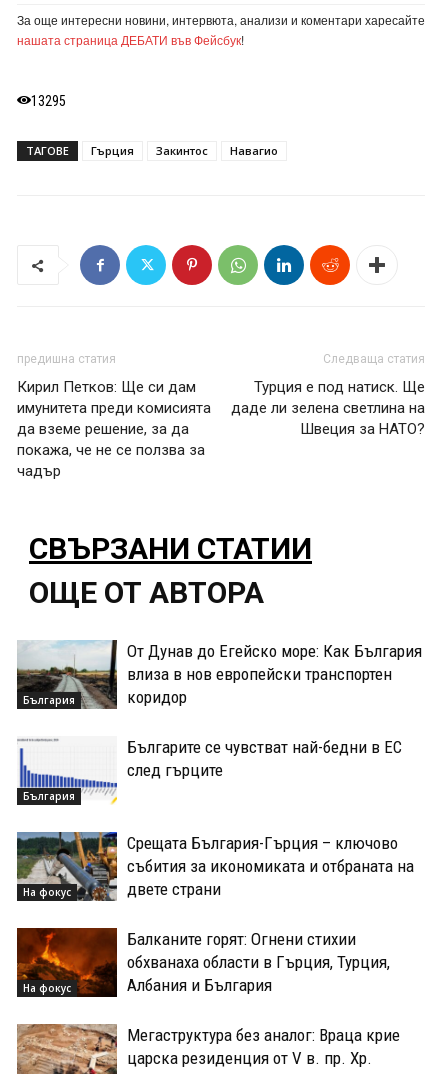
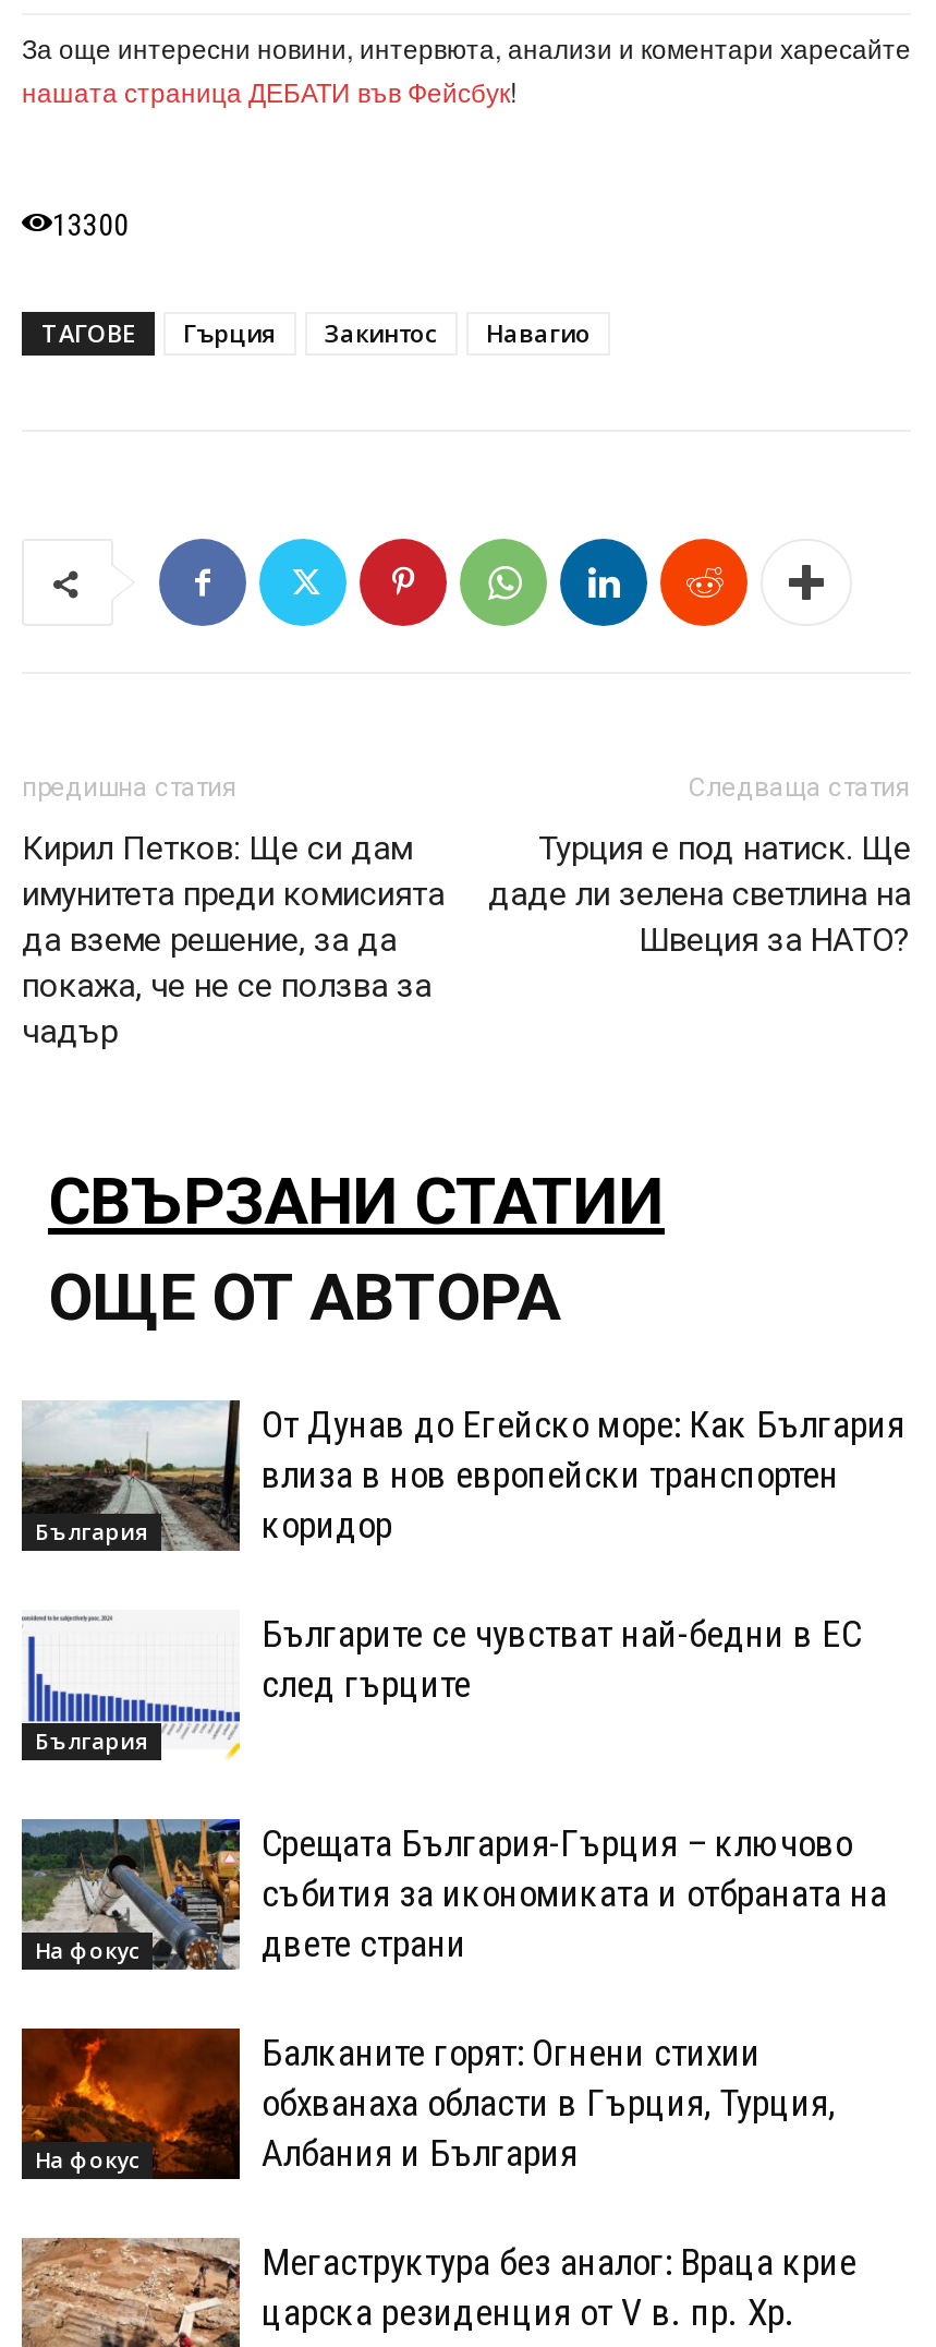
- 13295
+ 13300
